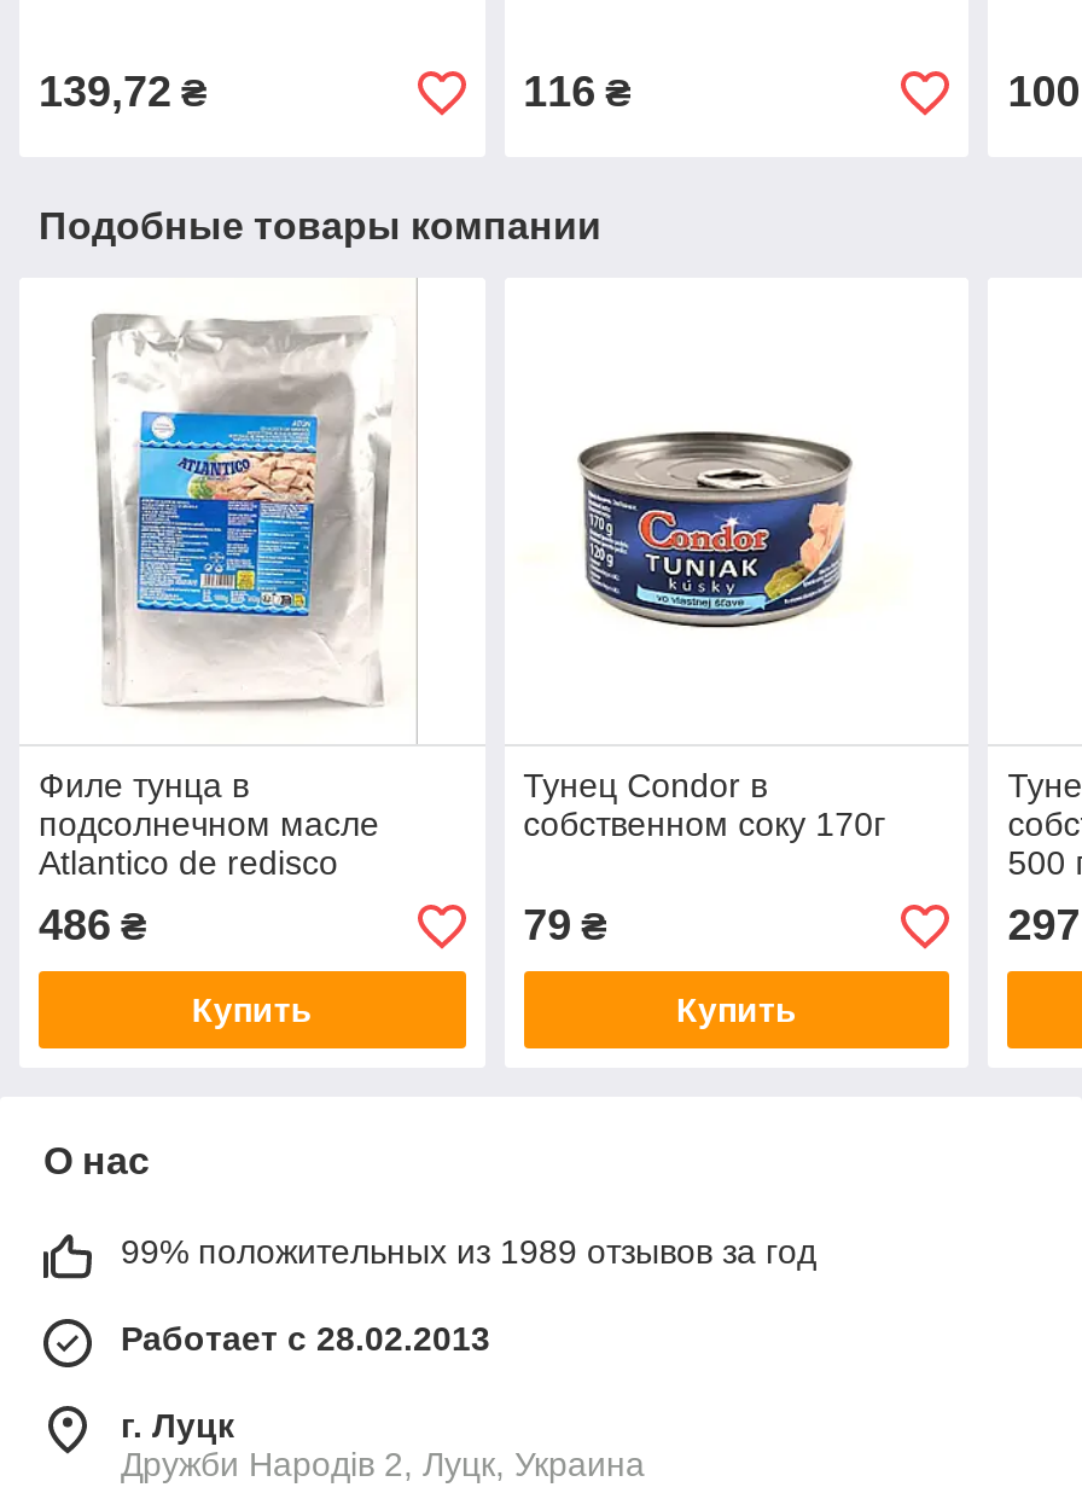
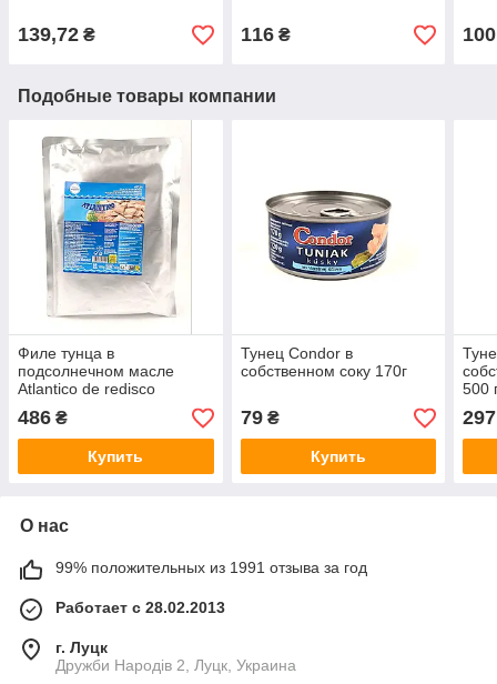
- 99% положительных из 1989 отзывов за год
+ 99% положительных из 1991 отзыва за год
